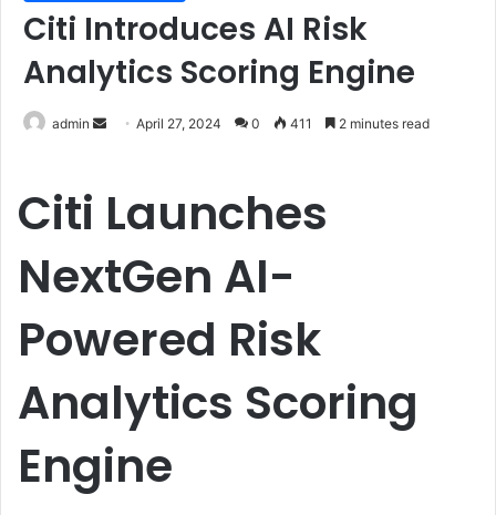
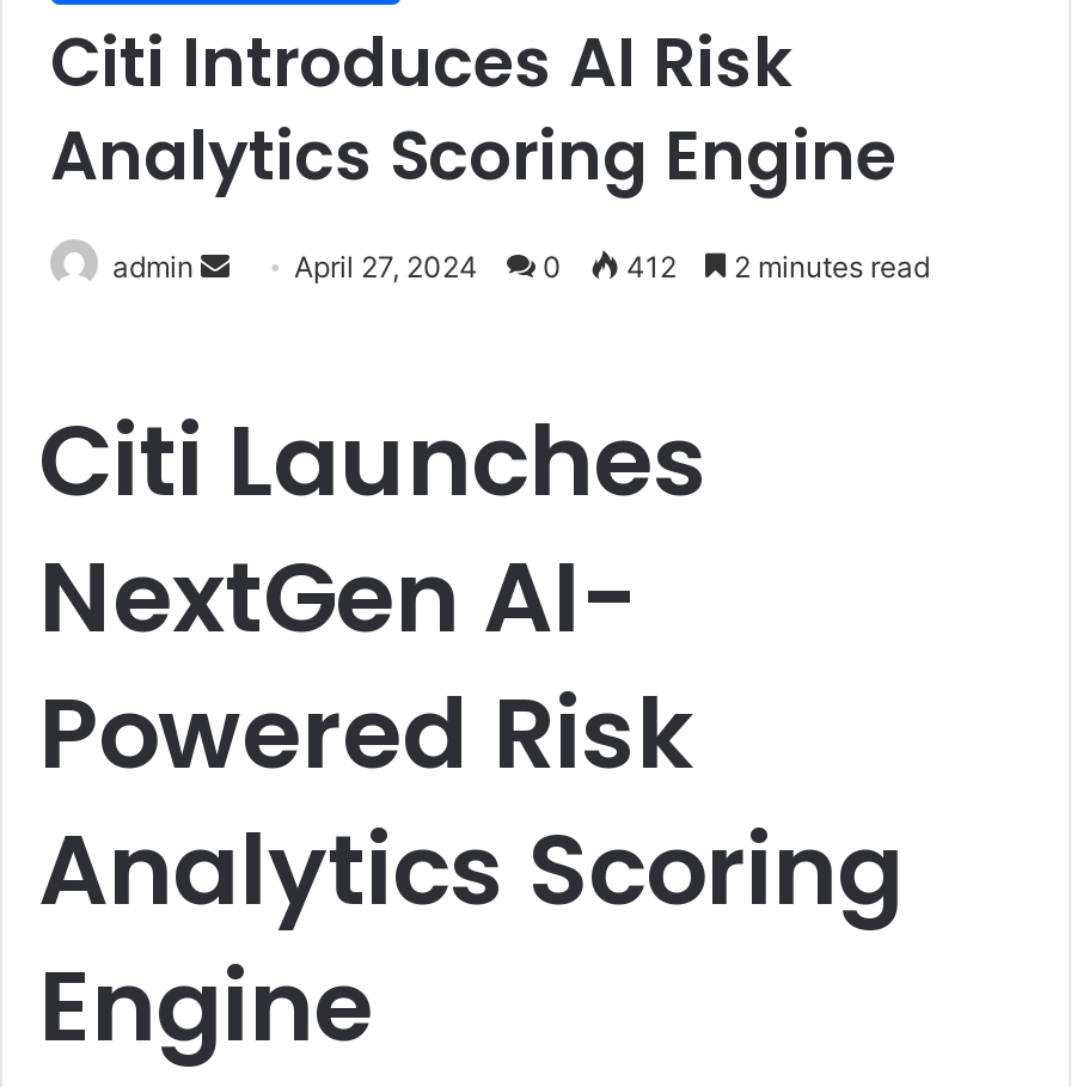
- 411
+ 412
